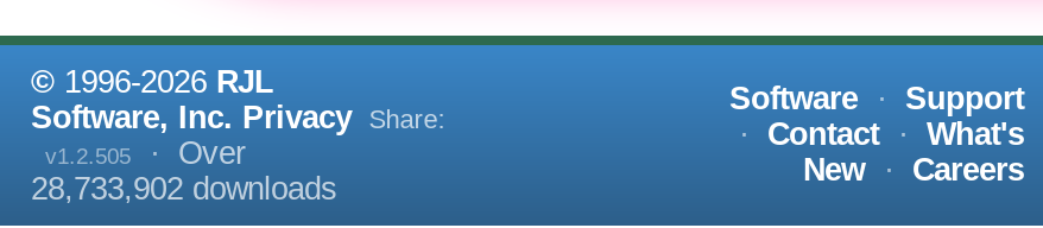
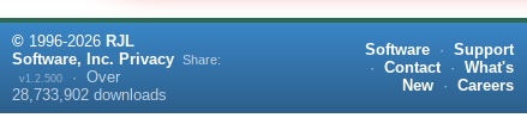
- v1.2.505 · Over
+ v1.2.500 · Over
